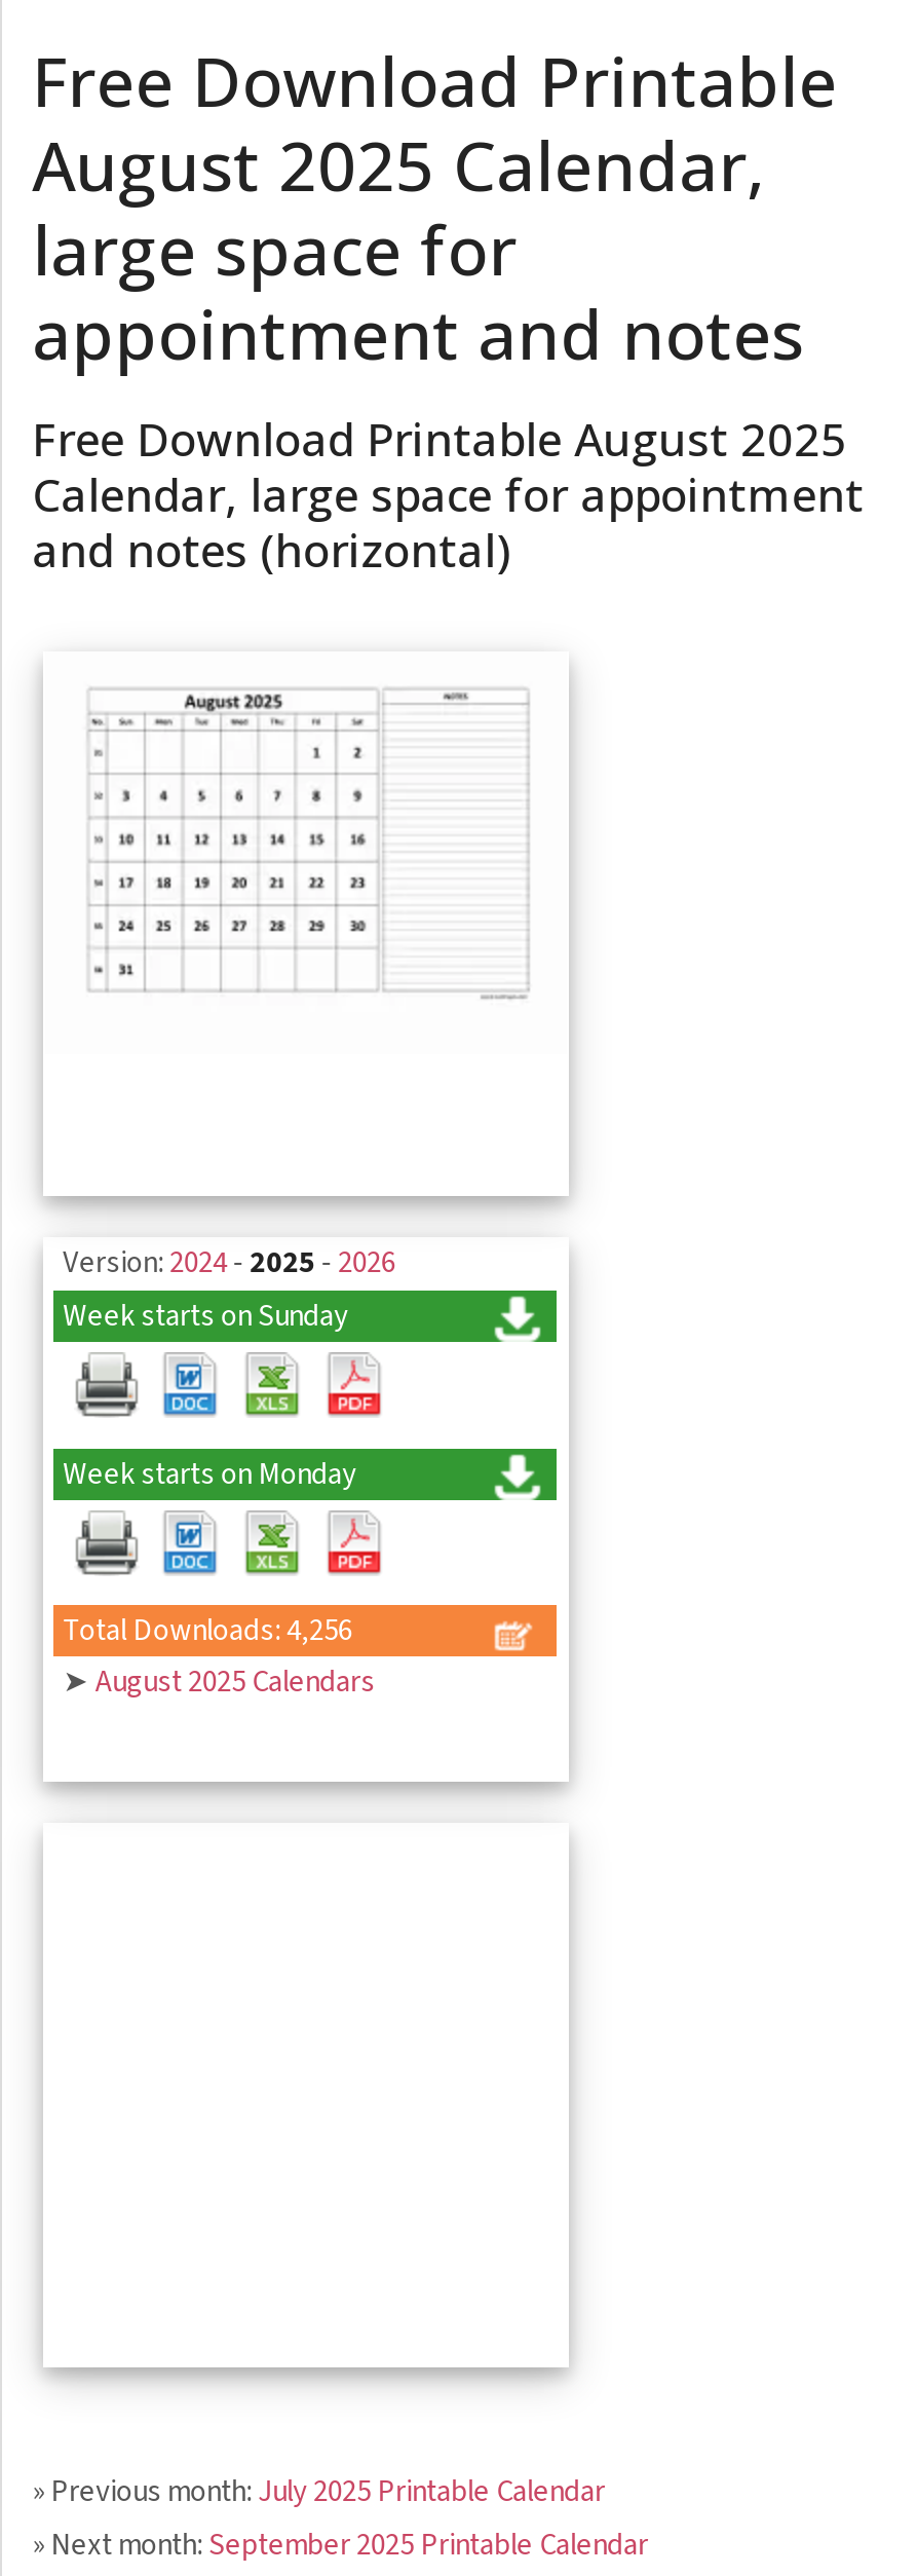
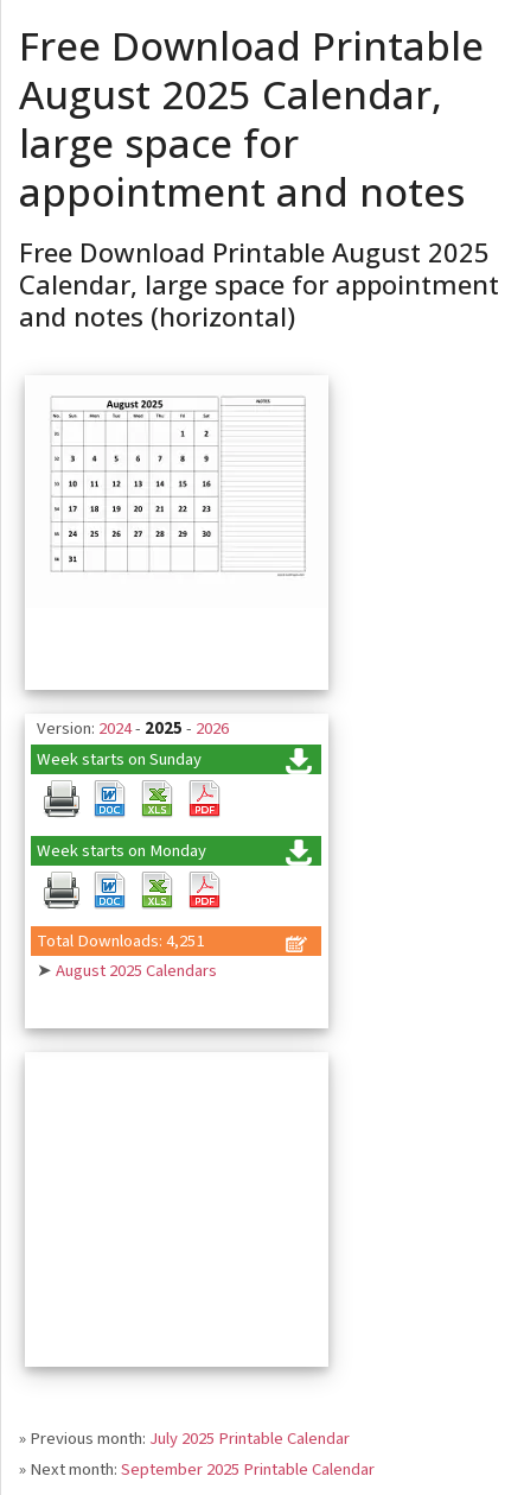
- Total Downloads: 4,256
+ Total Downloads: 4,251
